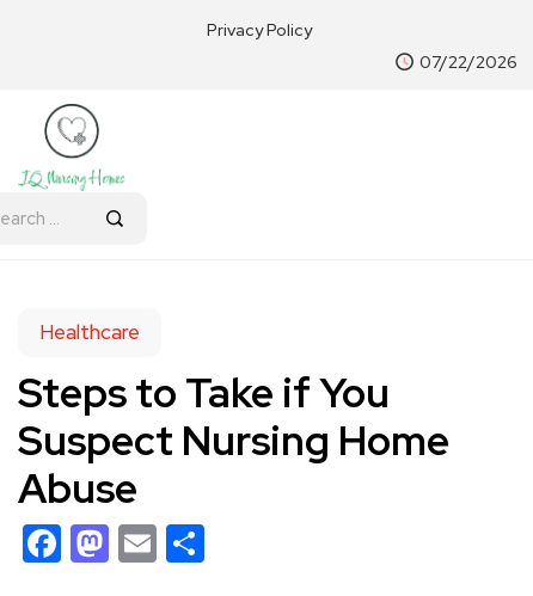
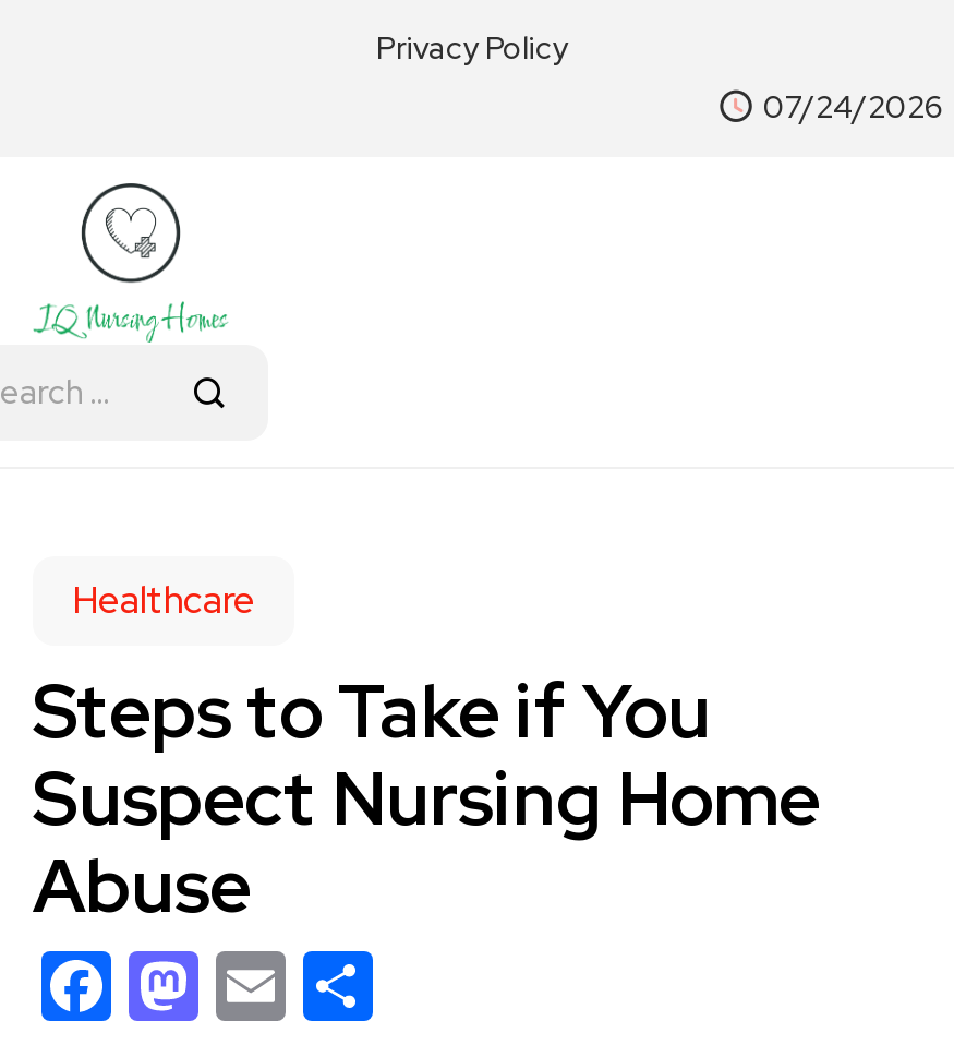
- 07/22/2026
+ 07/24/2026
